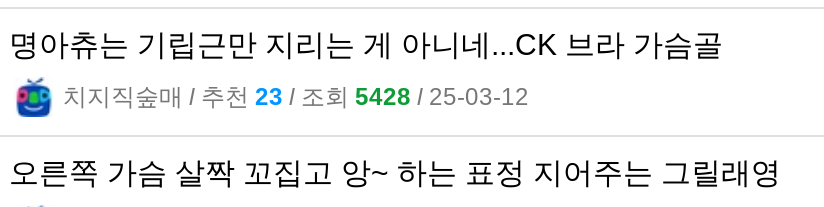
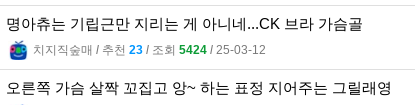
- 치지직숲매 l 추천 23 l 조회 5428 l 25-03-12
+ 치지직숲매 l 추천 23 l 조회 5424 l 25-03-12
